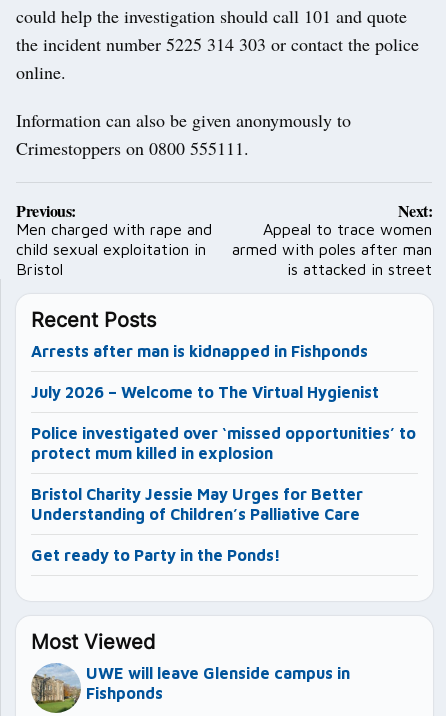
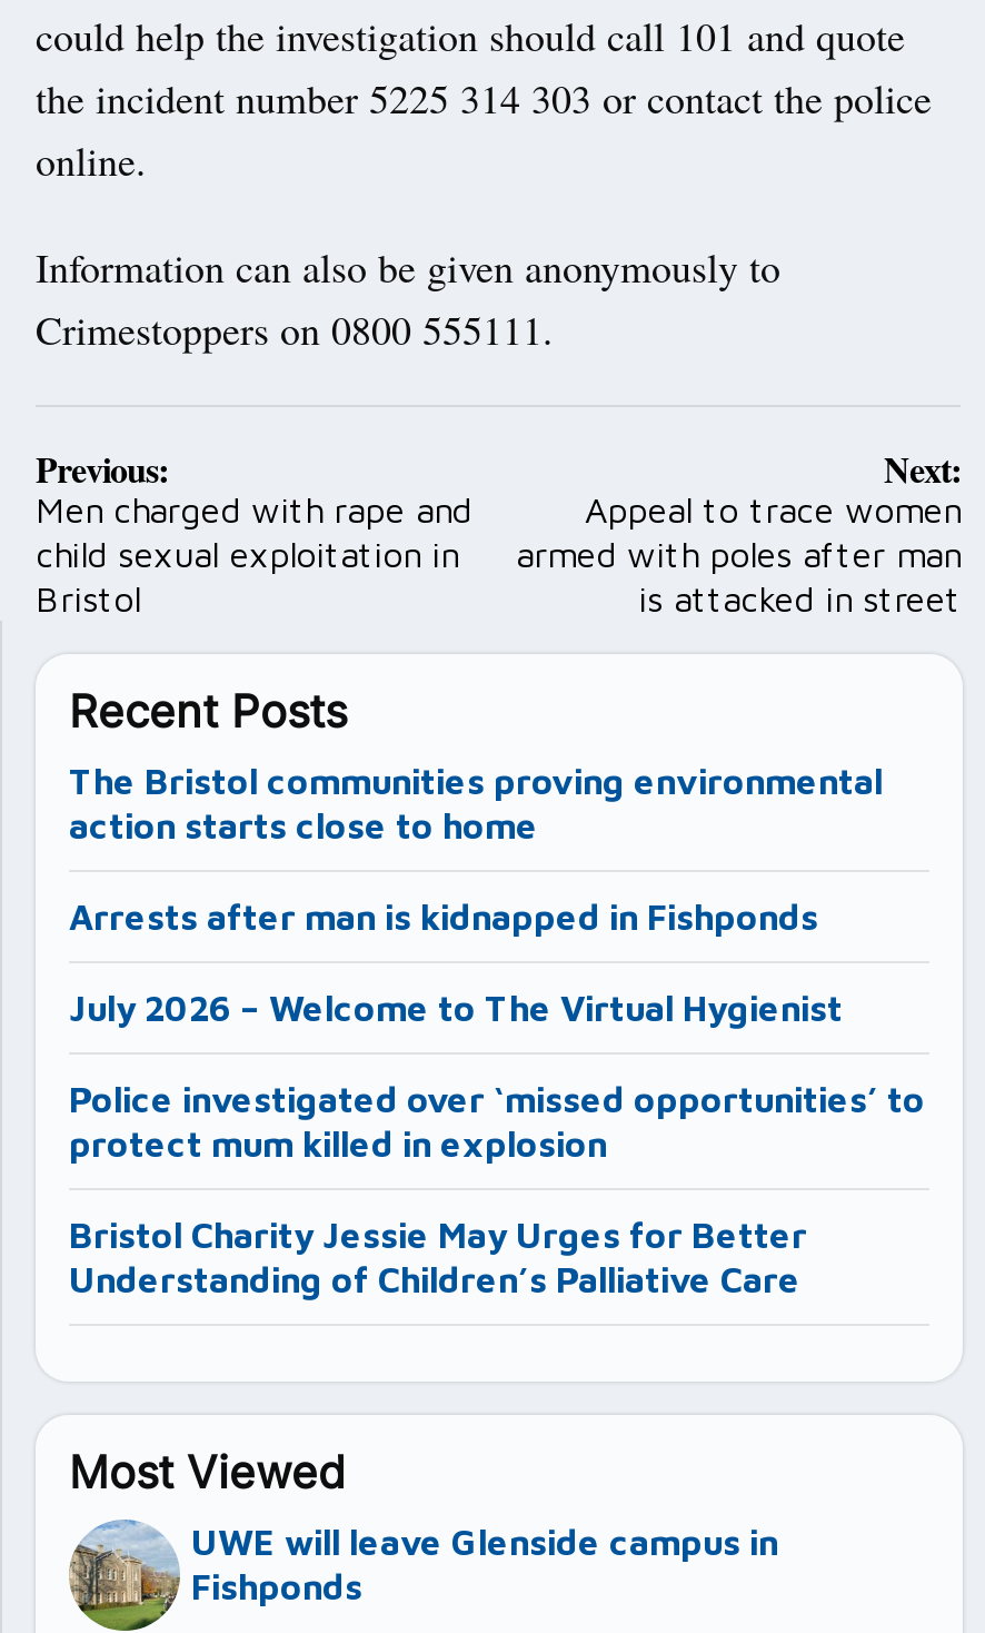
+ The Bristol communities proving environmental
+ action starts close to home

moved down: Arrests after man is kidnapped in Fishponds | July 2026 – Welcome to The Virtual Hygienist | Police investigated over ‘missed opportunities’ to | protect mum killed in explosion | Bristol Charity Jessie May Urges for Better | Understanding of Children’s Palliative Care

- Get ready to Party in the Ponds!
